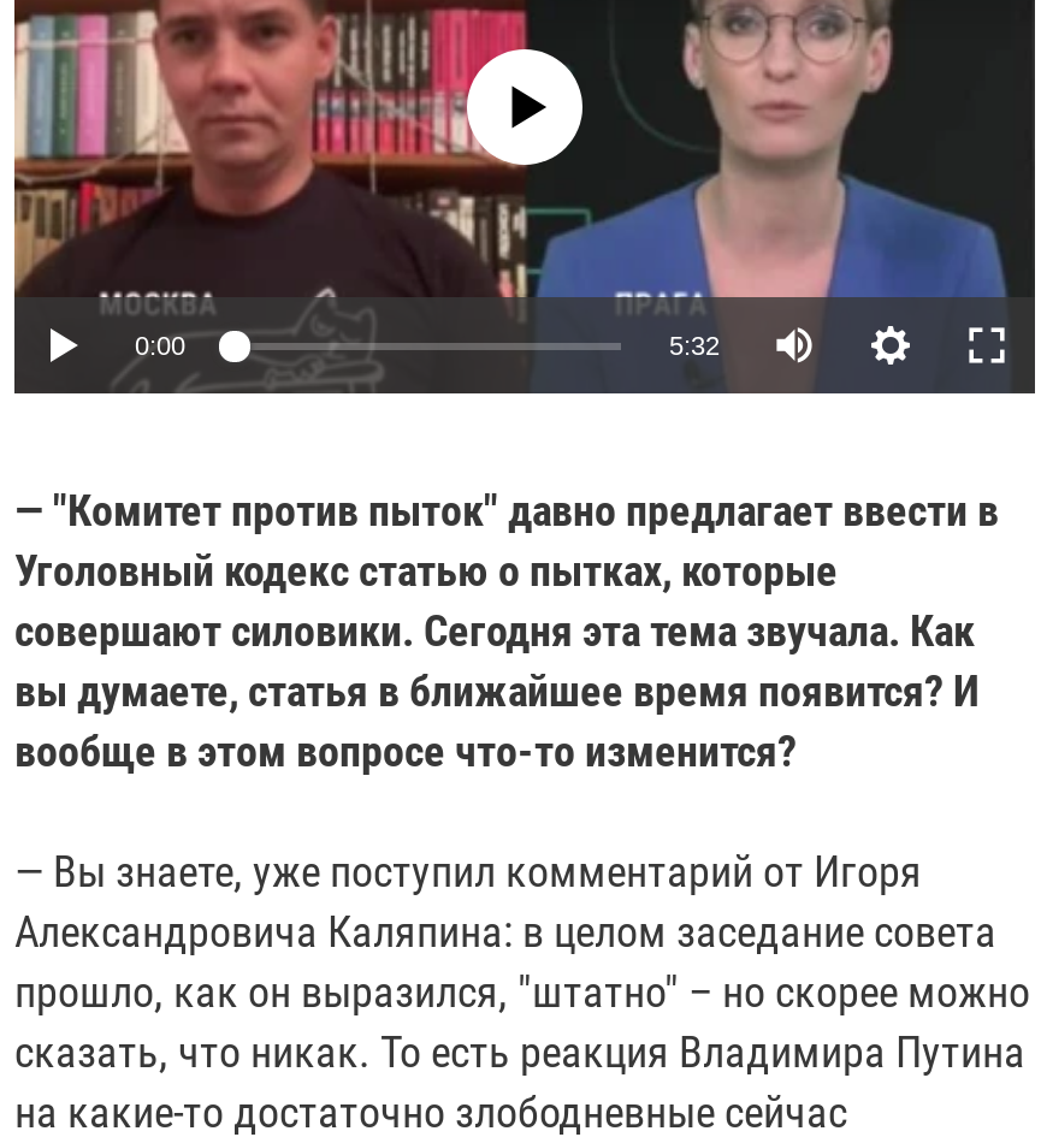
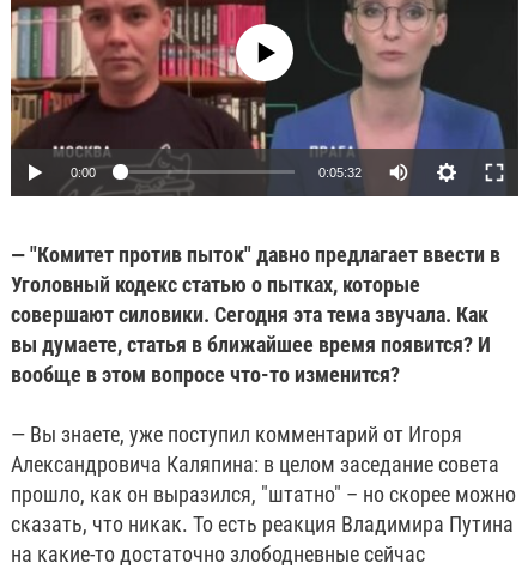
- 5:32
+ 0:05:32
